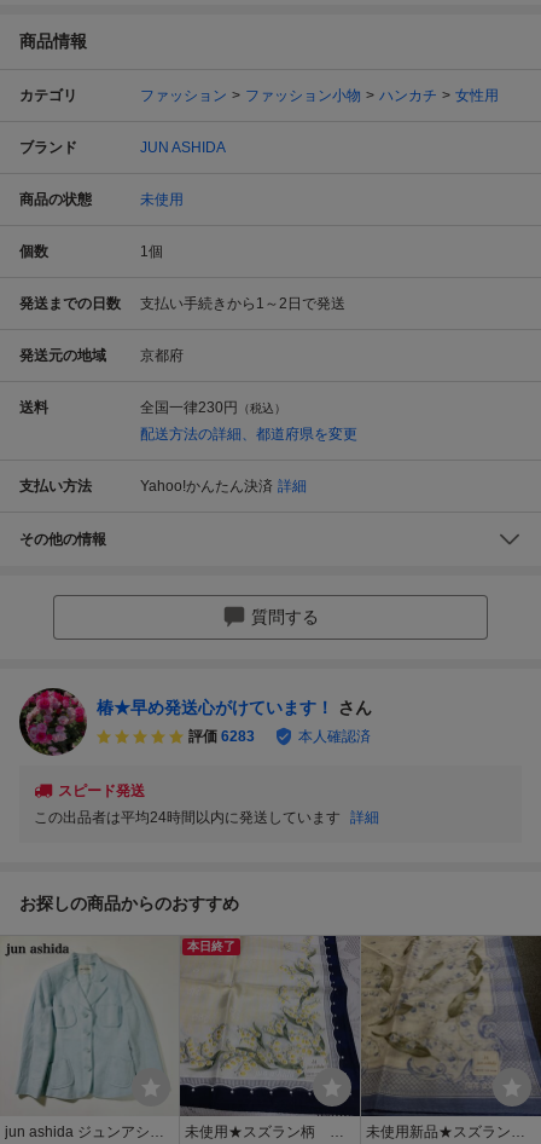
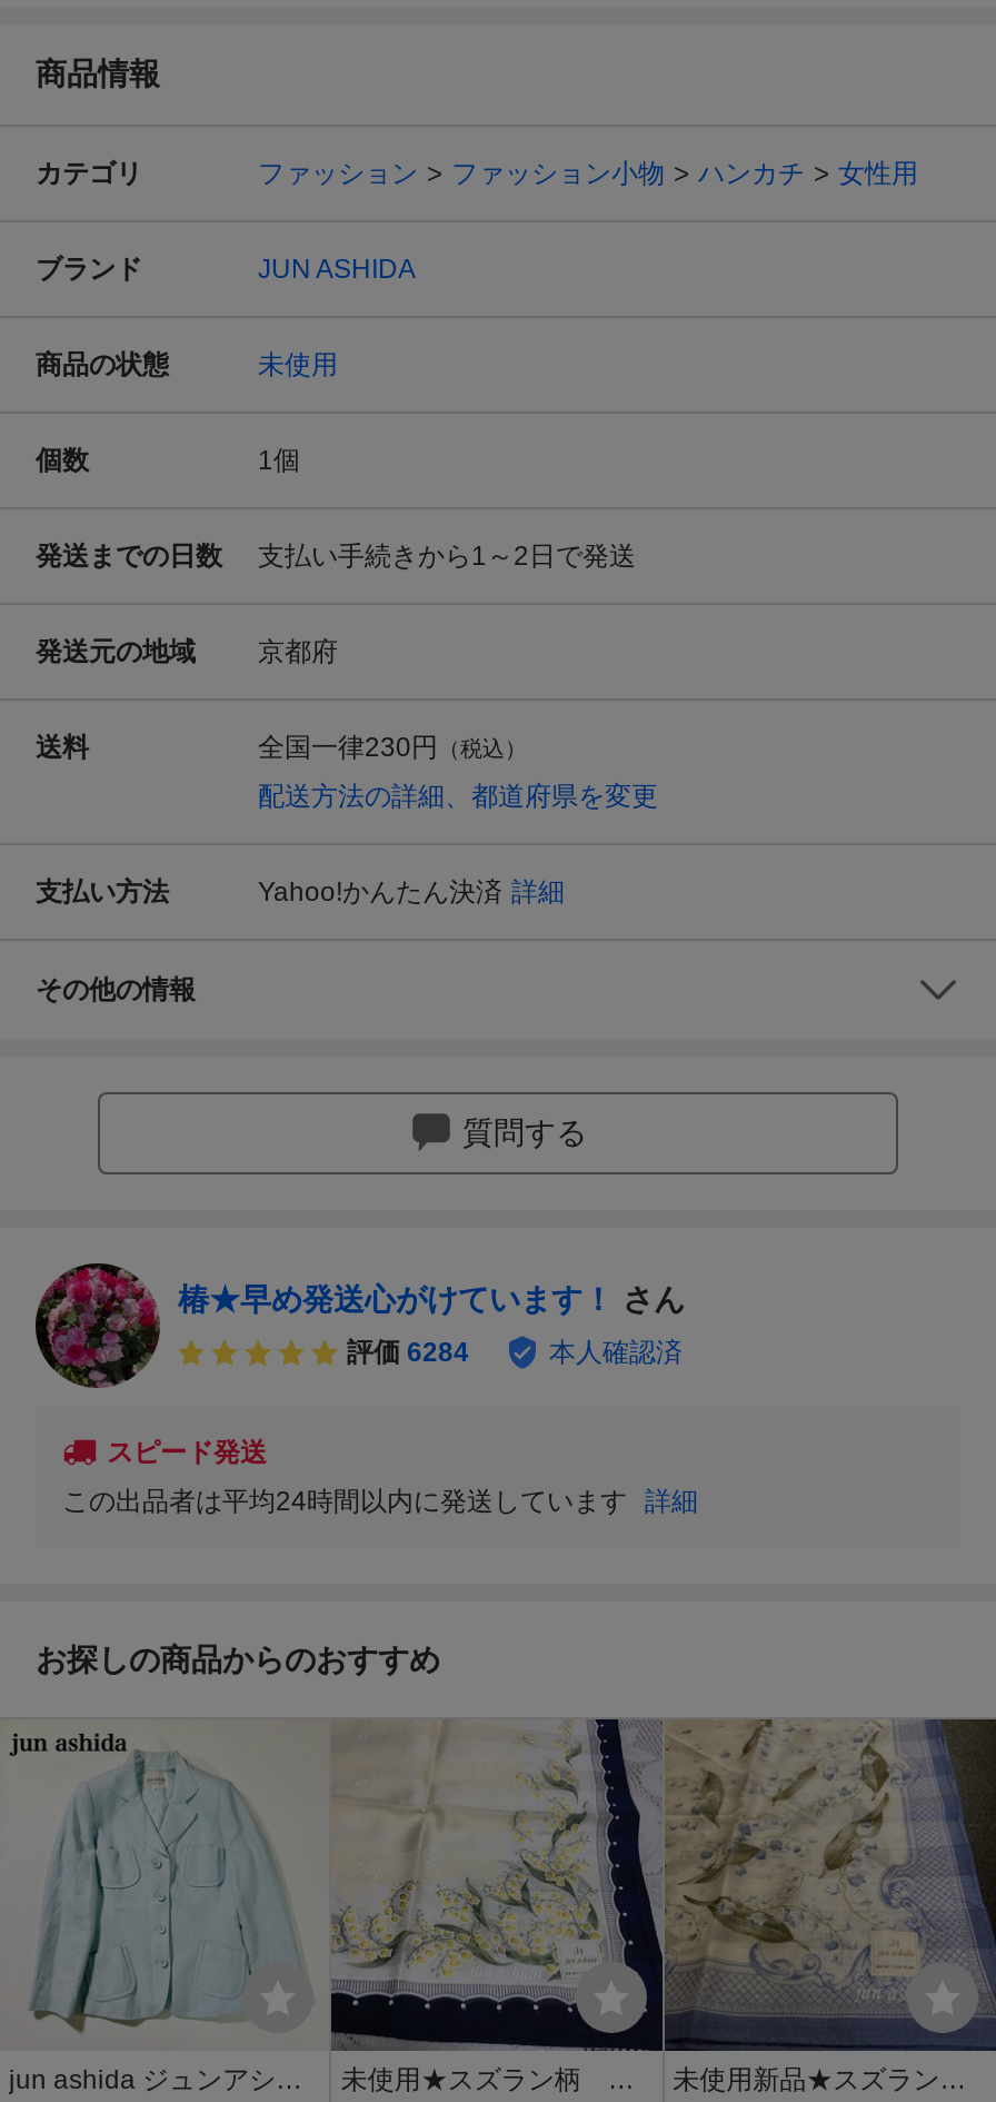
- 評価 6283
+ 評価 6284

- 本日終了
